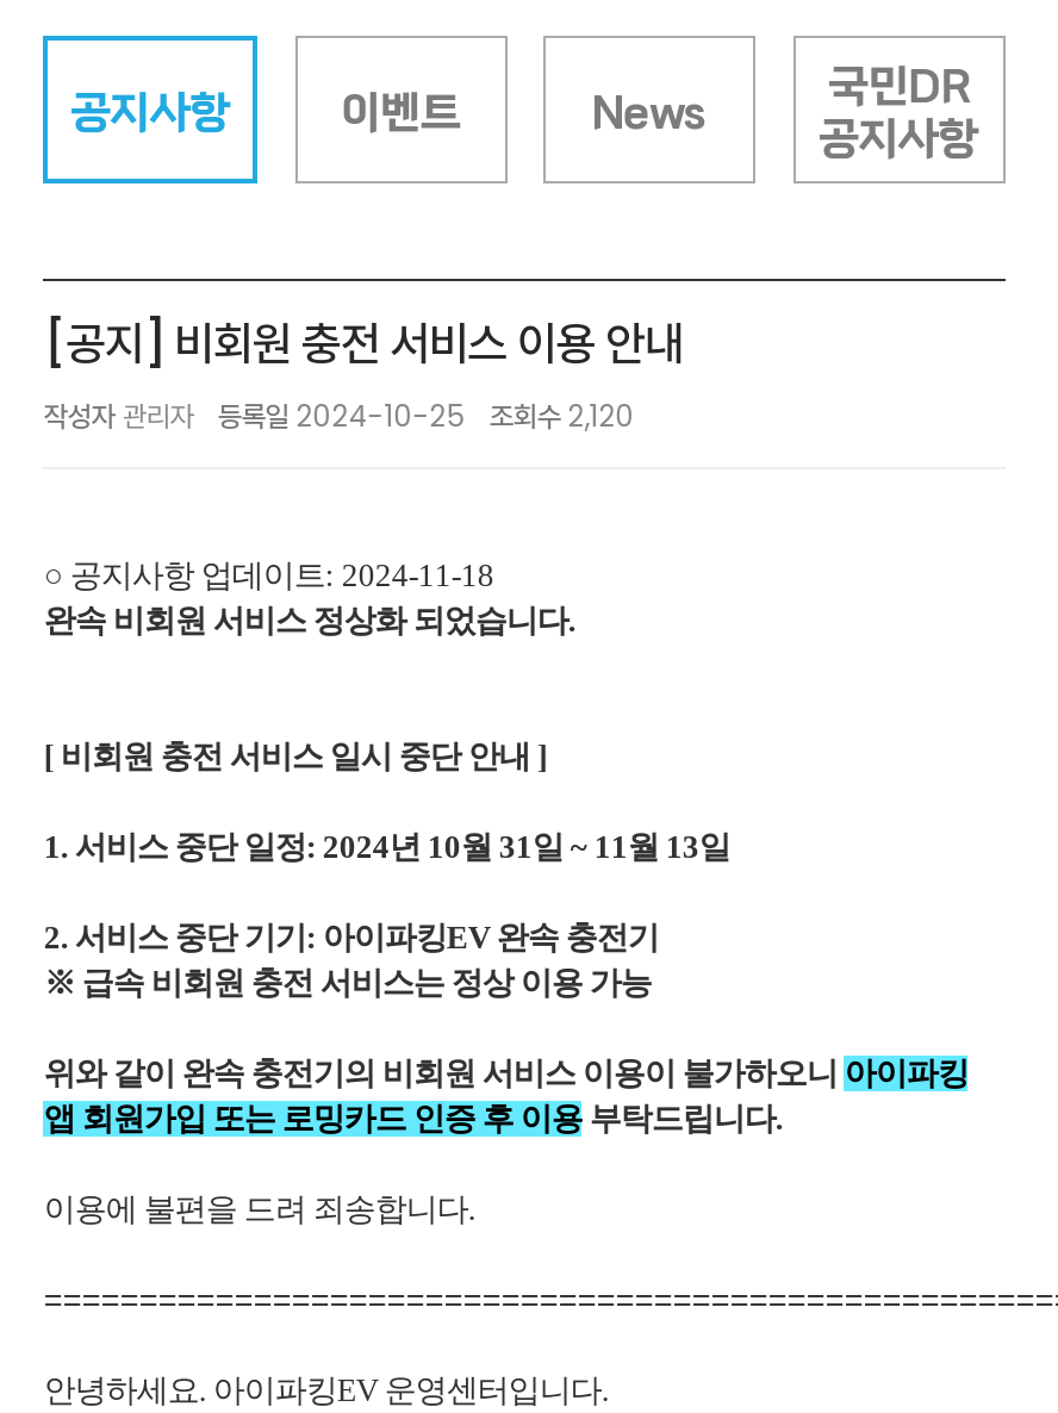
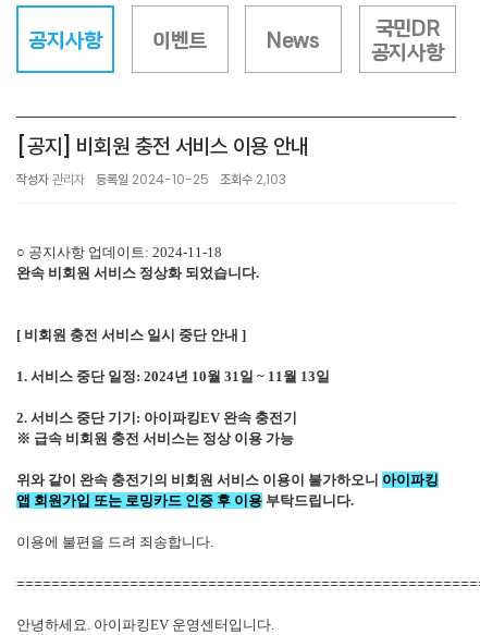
- 작성자 관리자 등록일 2024-10-25 조회수 2,120
+ 작성자 관리자 등록일 2024-10-25 조회수 2,103
